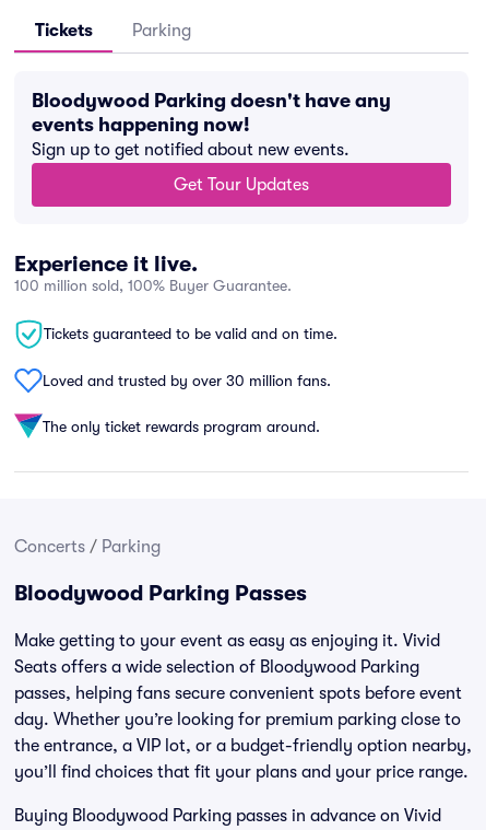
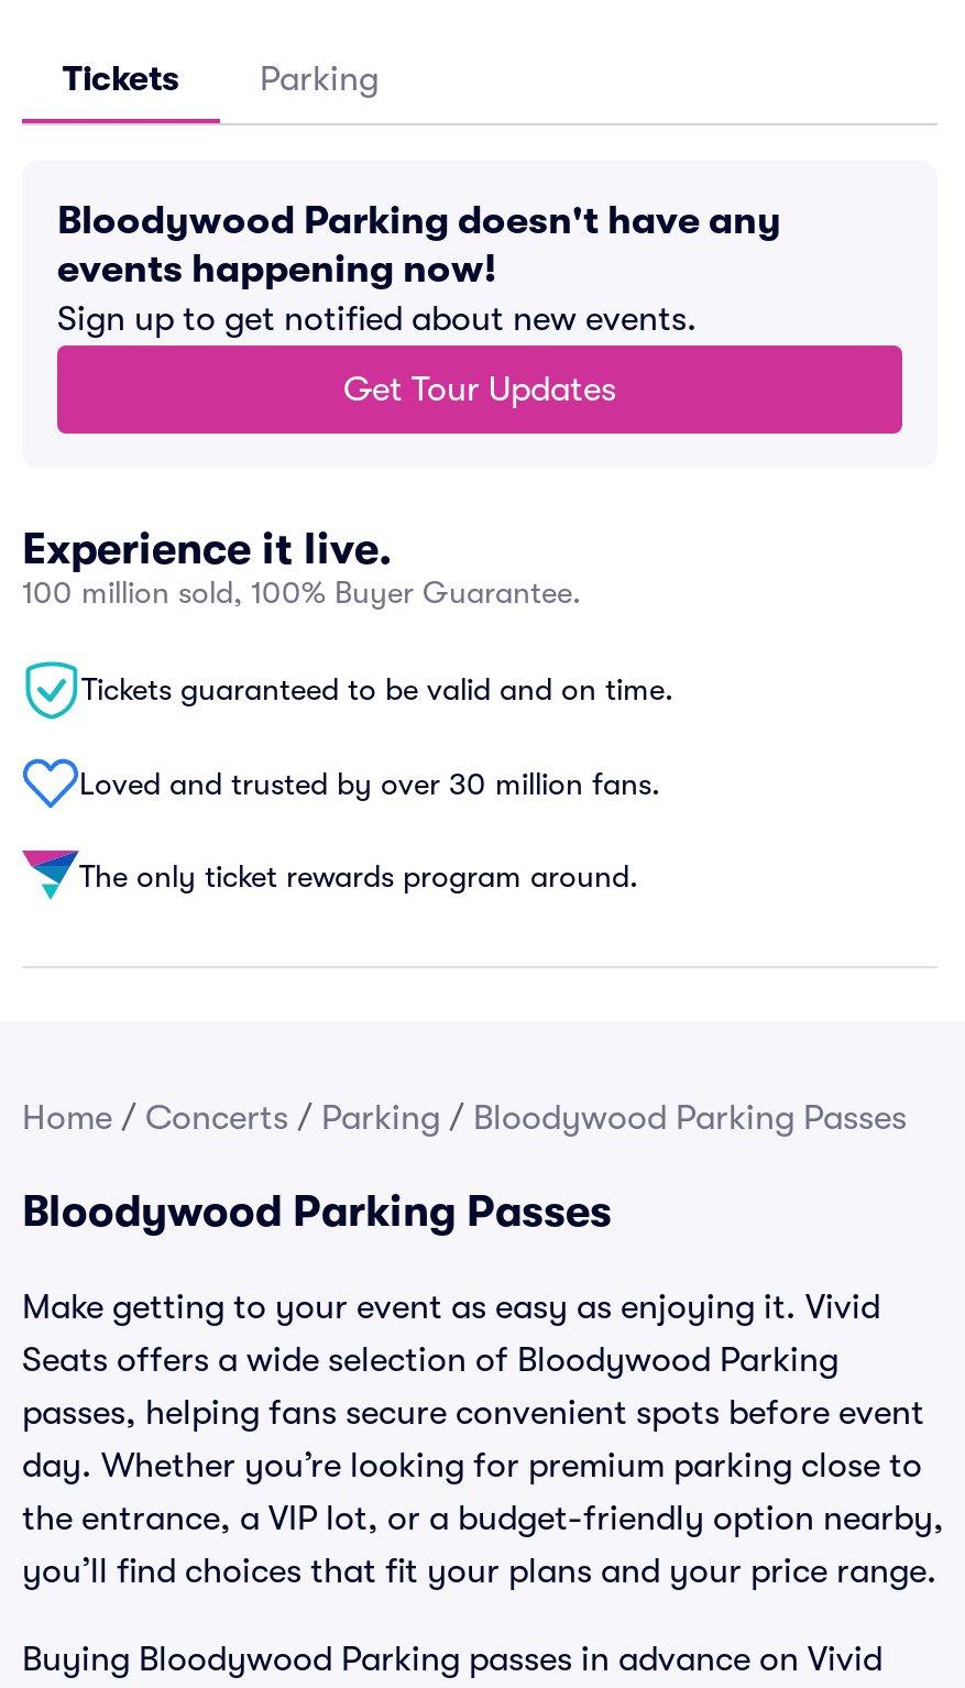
- Concerts / Parking
+ Home / Concerts / Parking / Bloodywood Parking Passes
